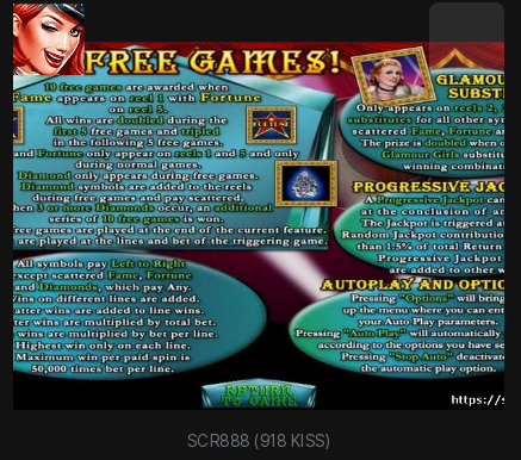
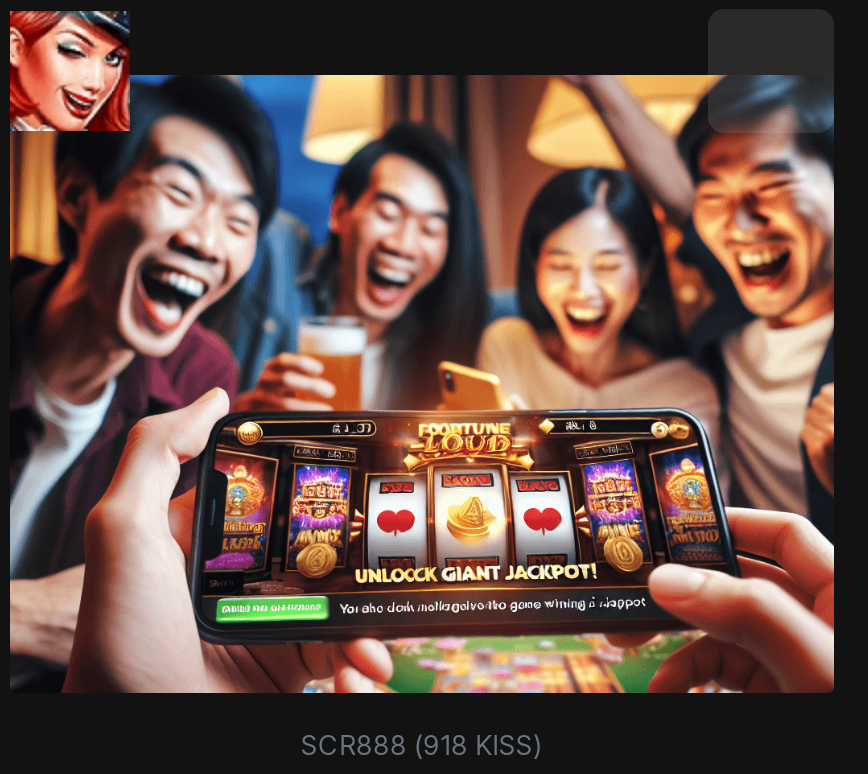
- [image]
+ [image]
